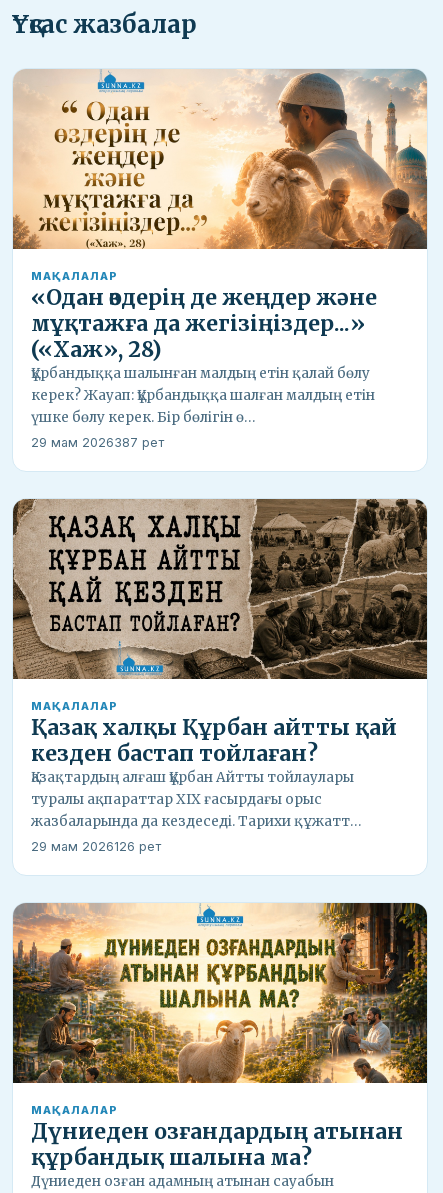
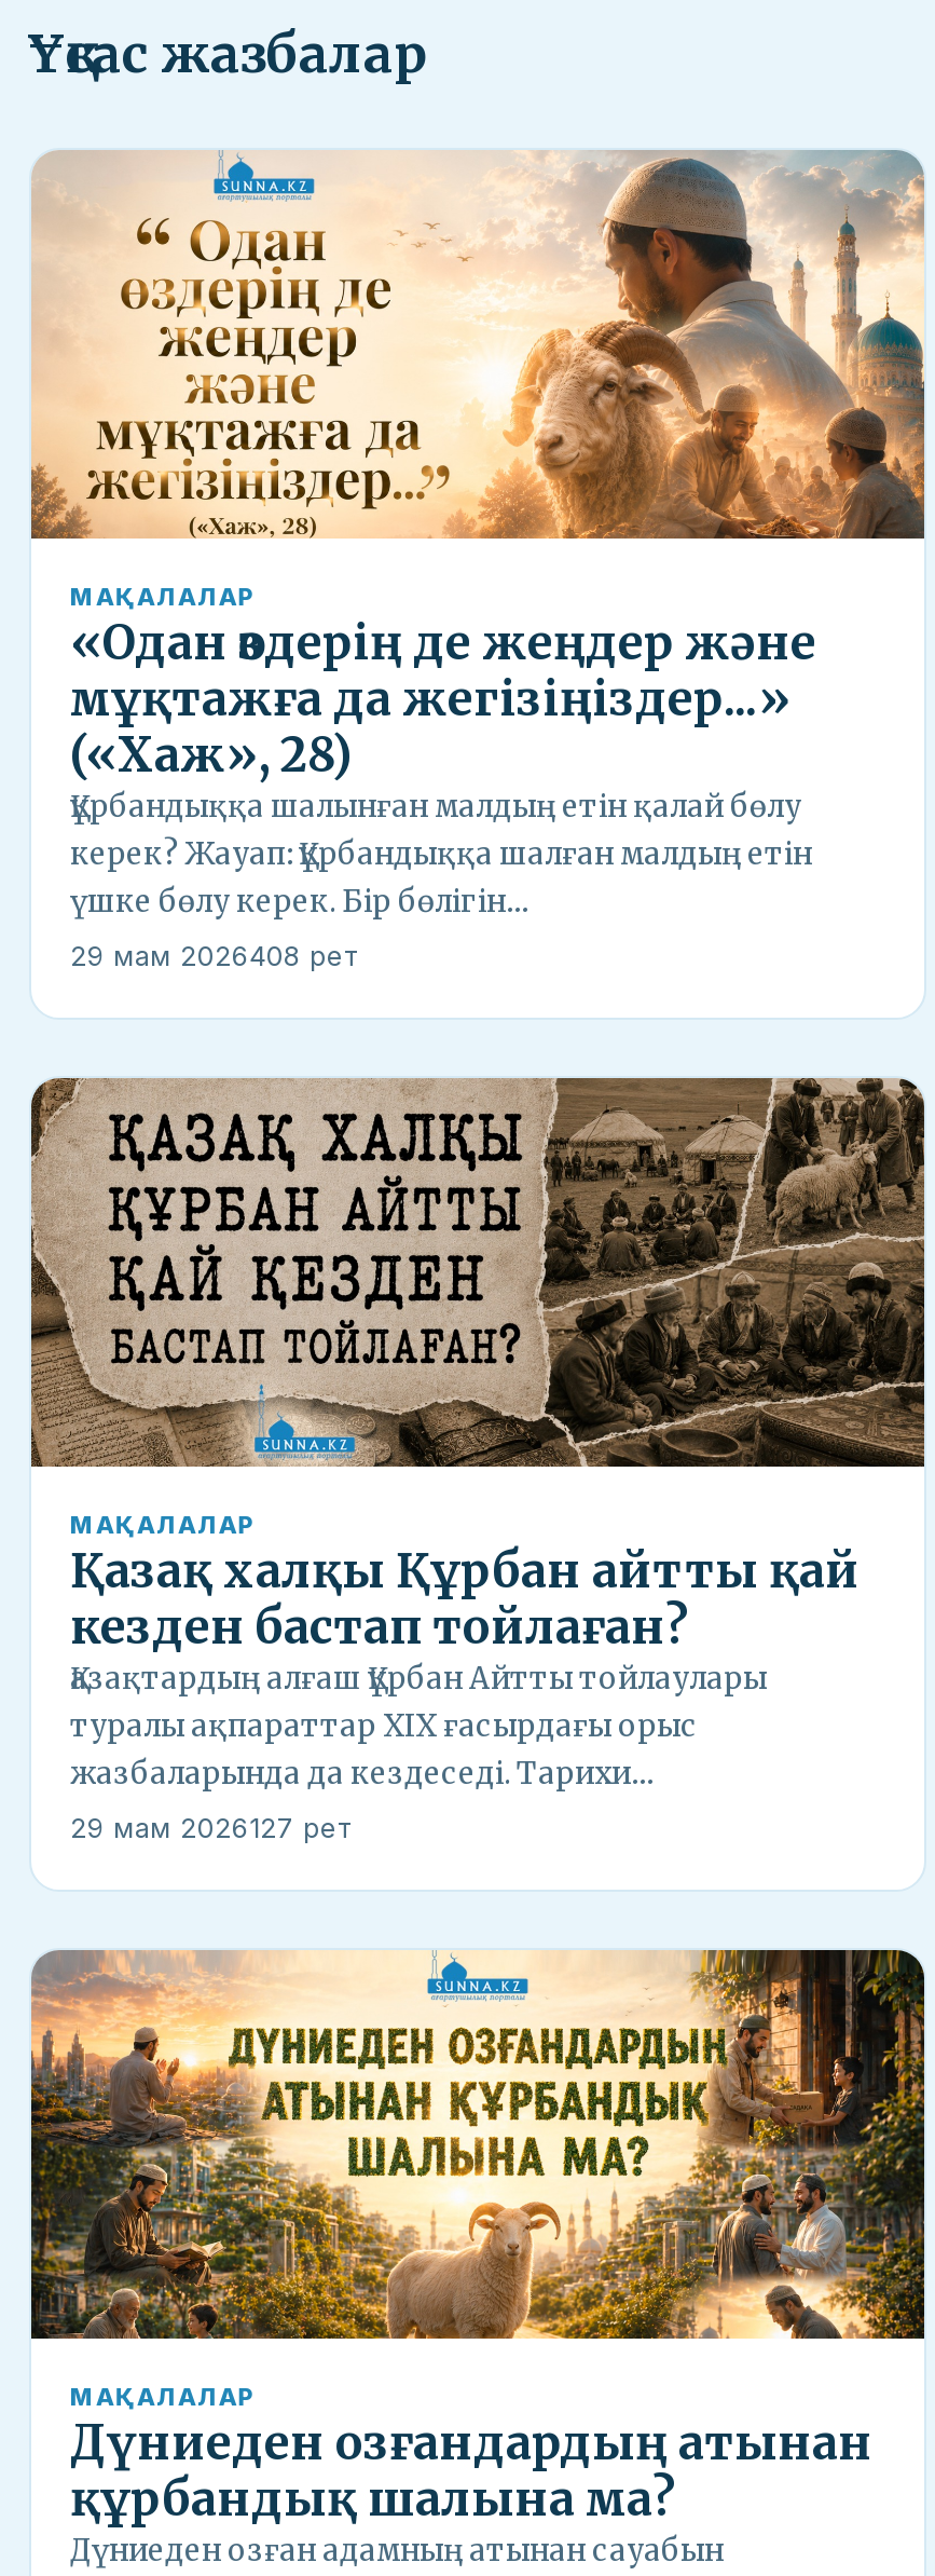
- үшке бөлу керек. Бір бөлігін ө…
+ үшке бөлу керек. Бір бөлігін…

- 29 мам 2026387 рет
+ 29 мам 2026408 рет

- жазбаларында да кездеседі. Тарихи құжатт…
+ жазбаларында да кездеседі. Тарихи…

- 29 мам 2026126 рет
+ 29 мам 2026127 рет
